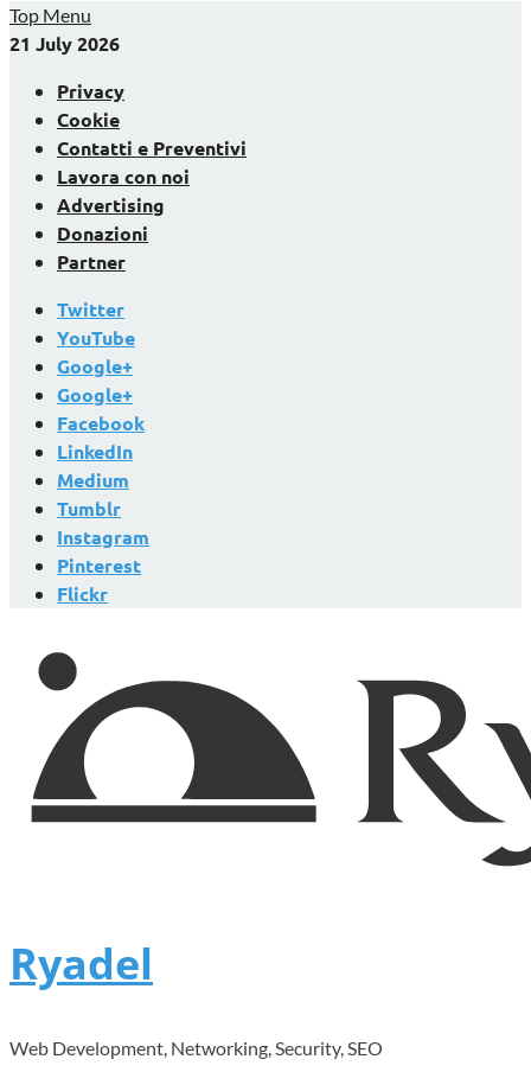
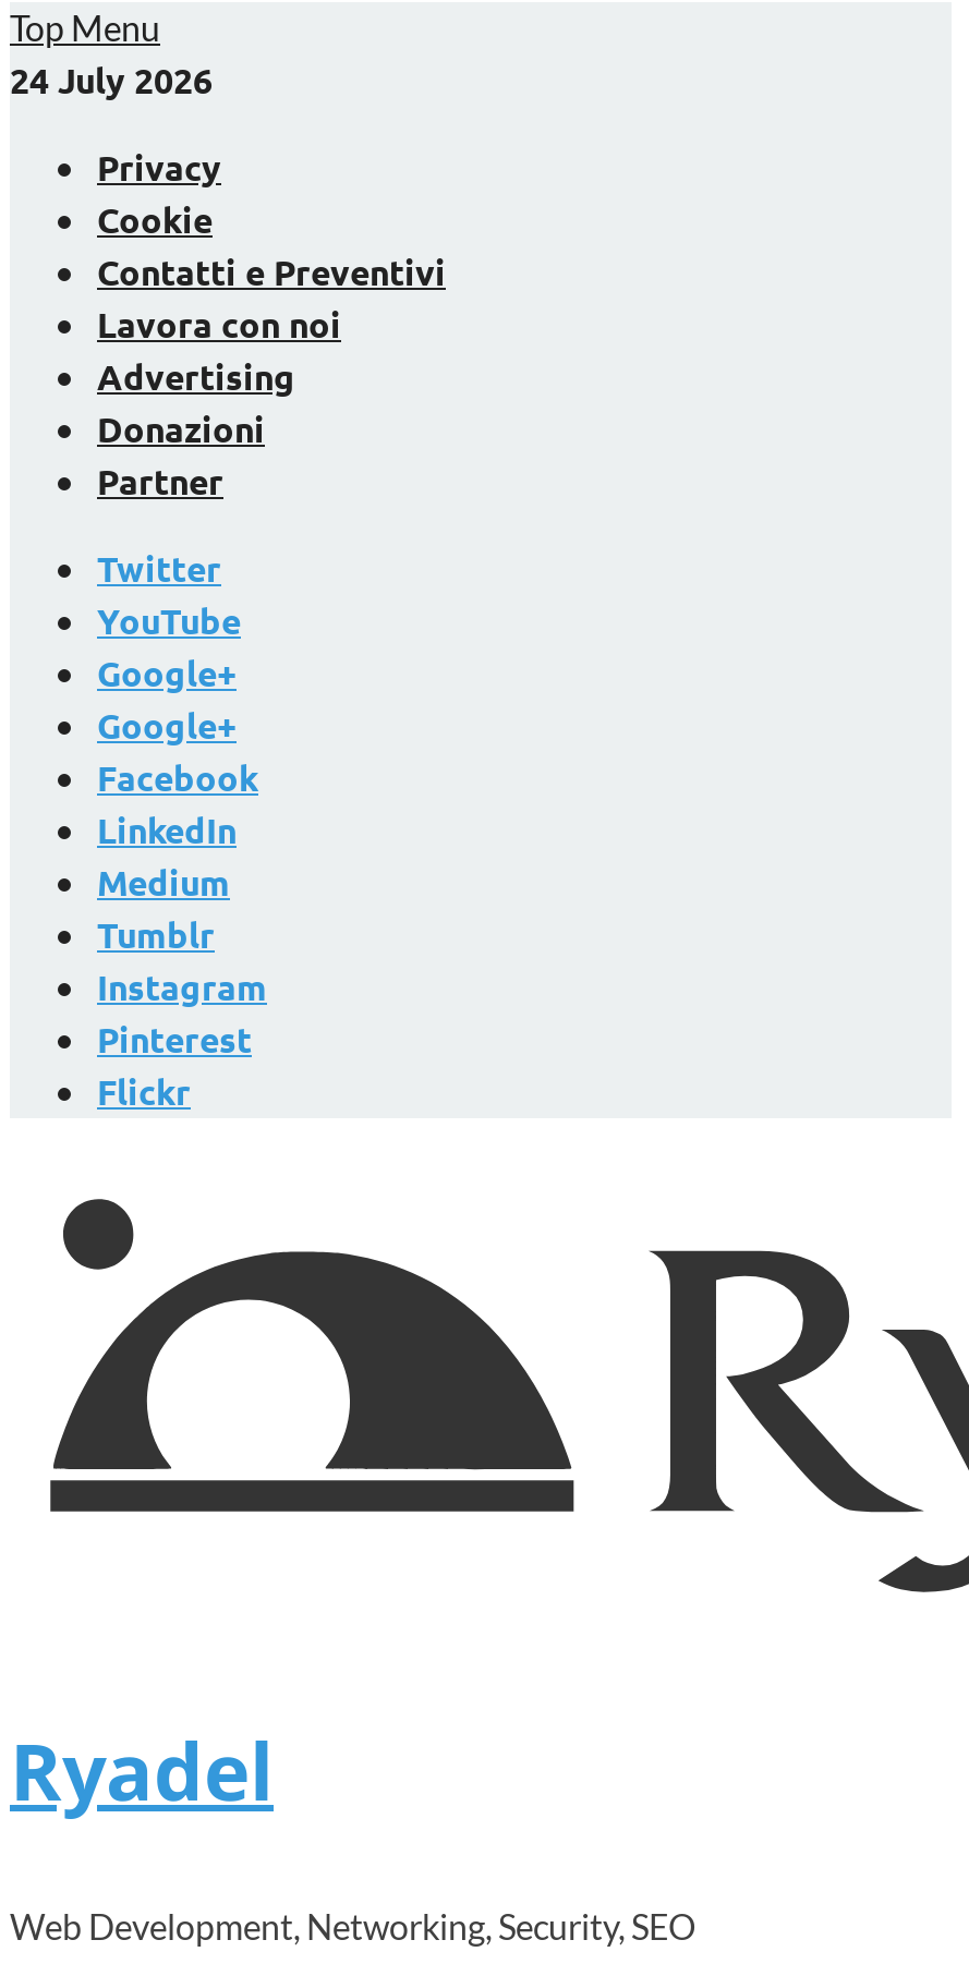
- 21 July 2026
+ 24 July 2026
